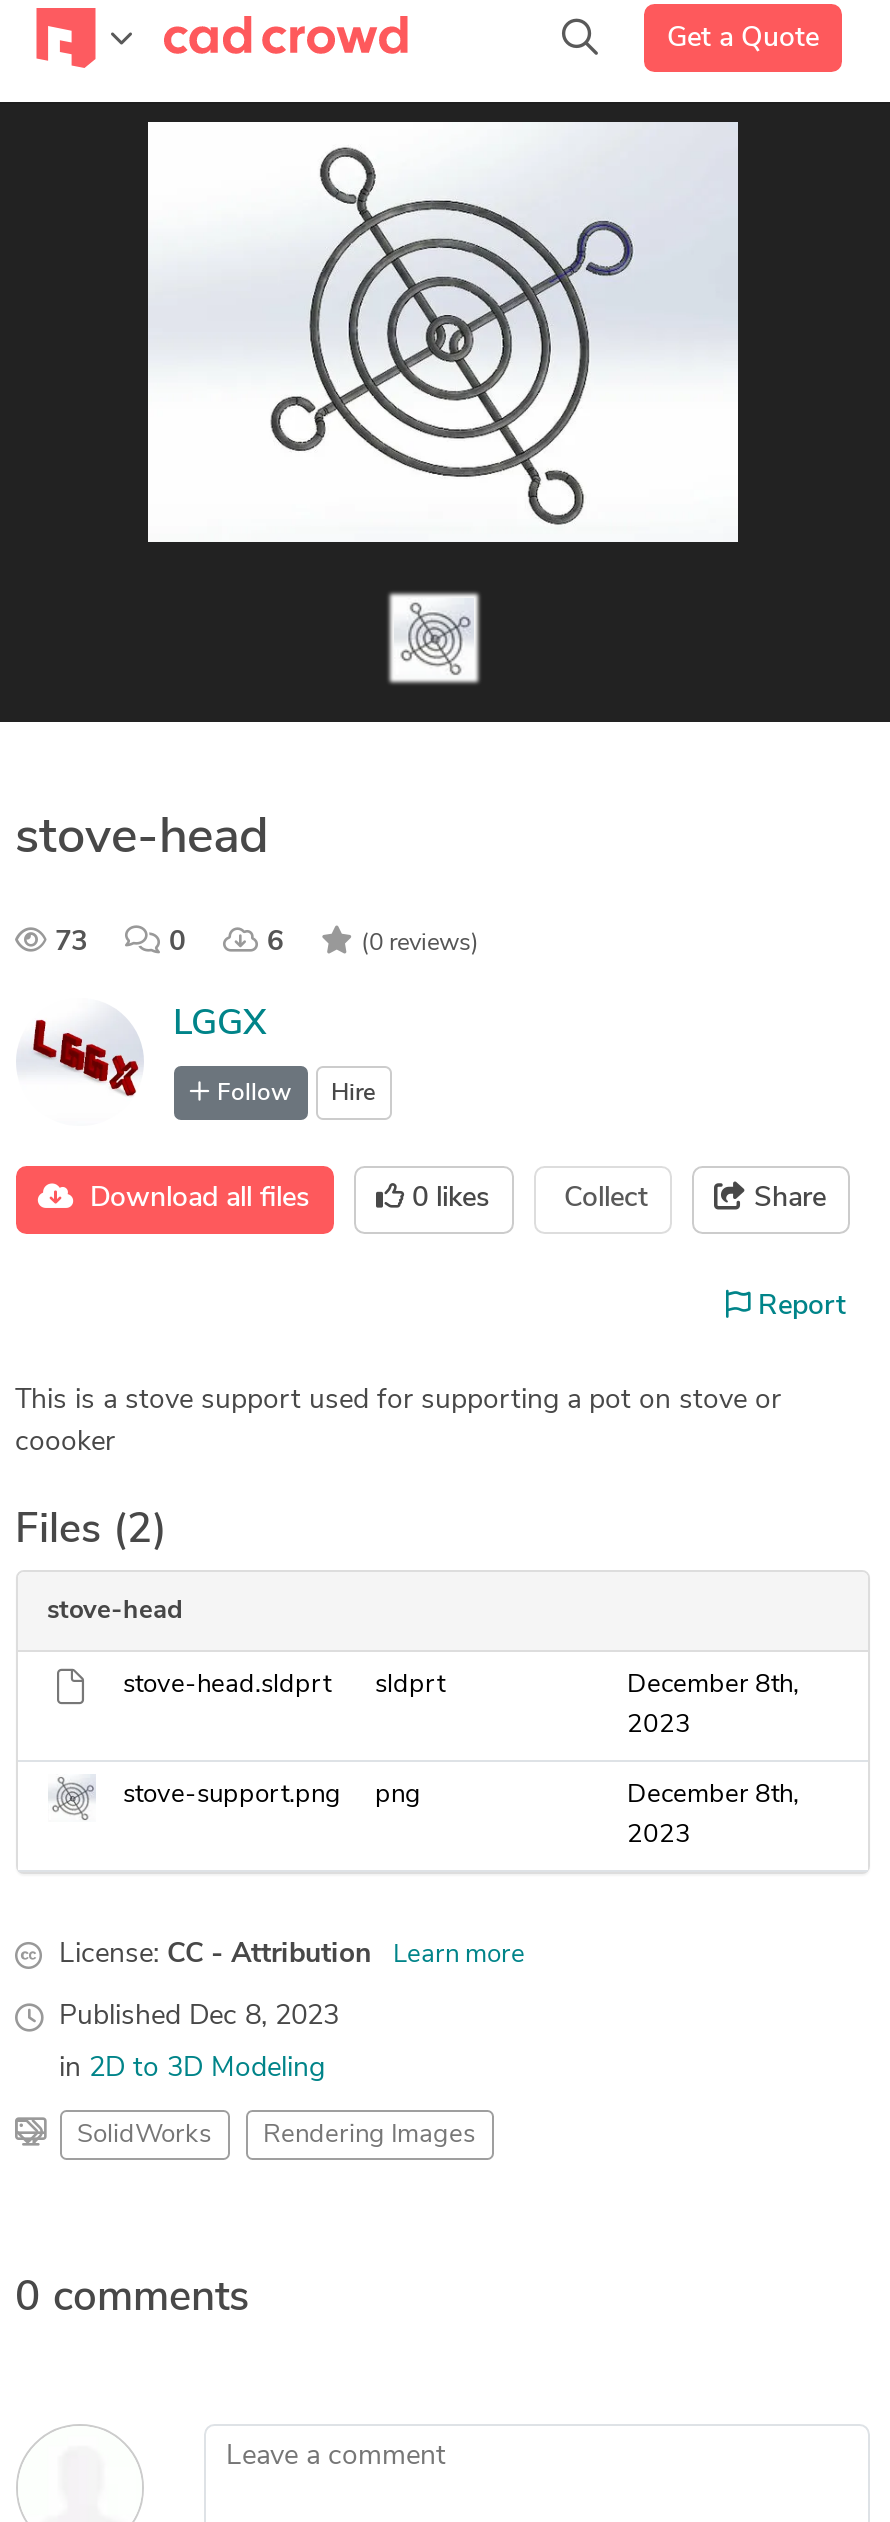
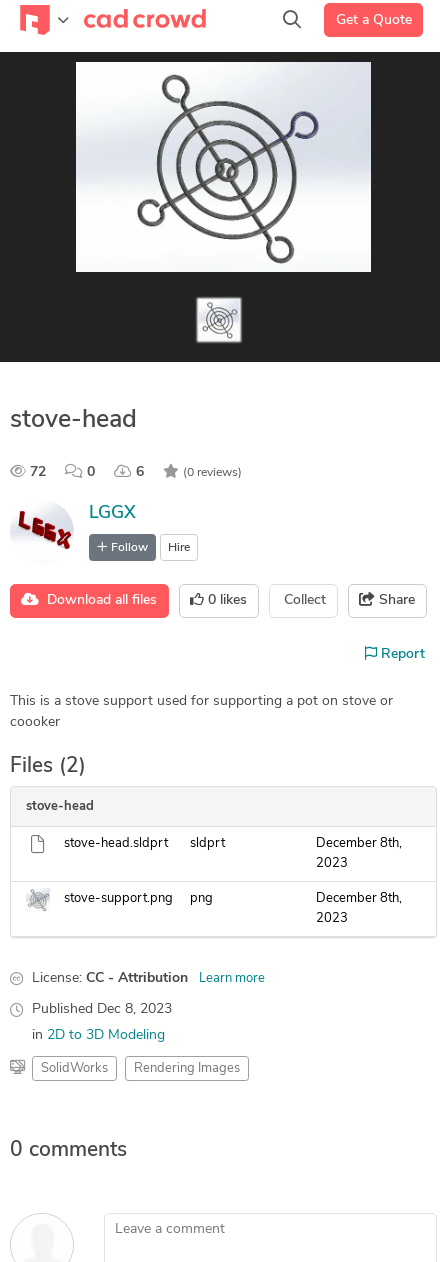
- 73
+ 72
